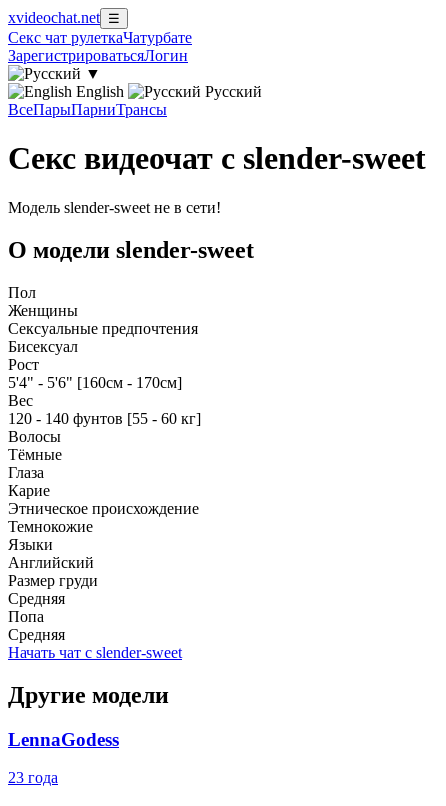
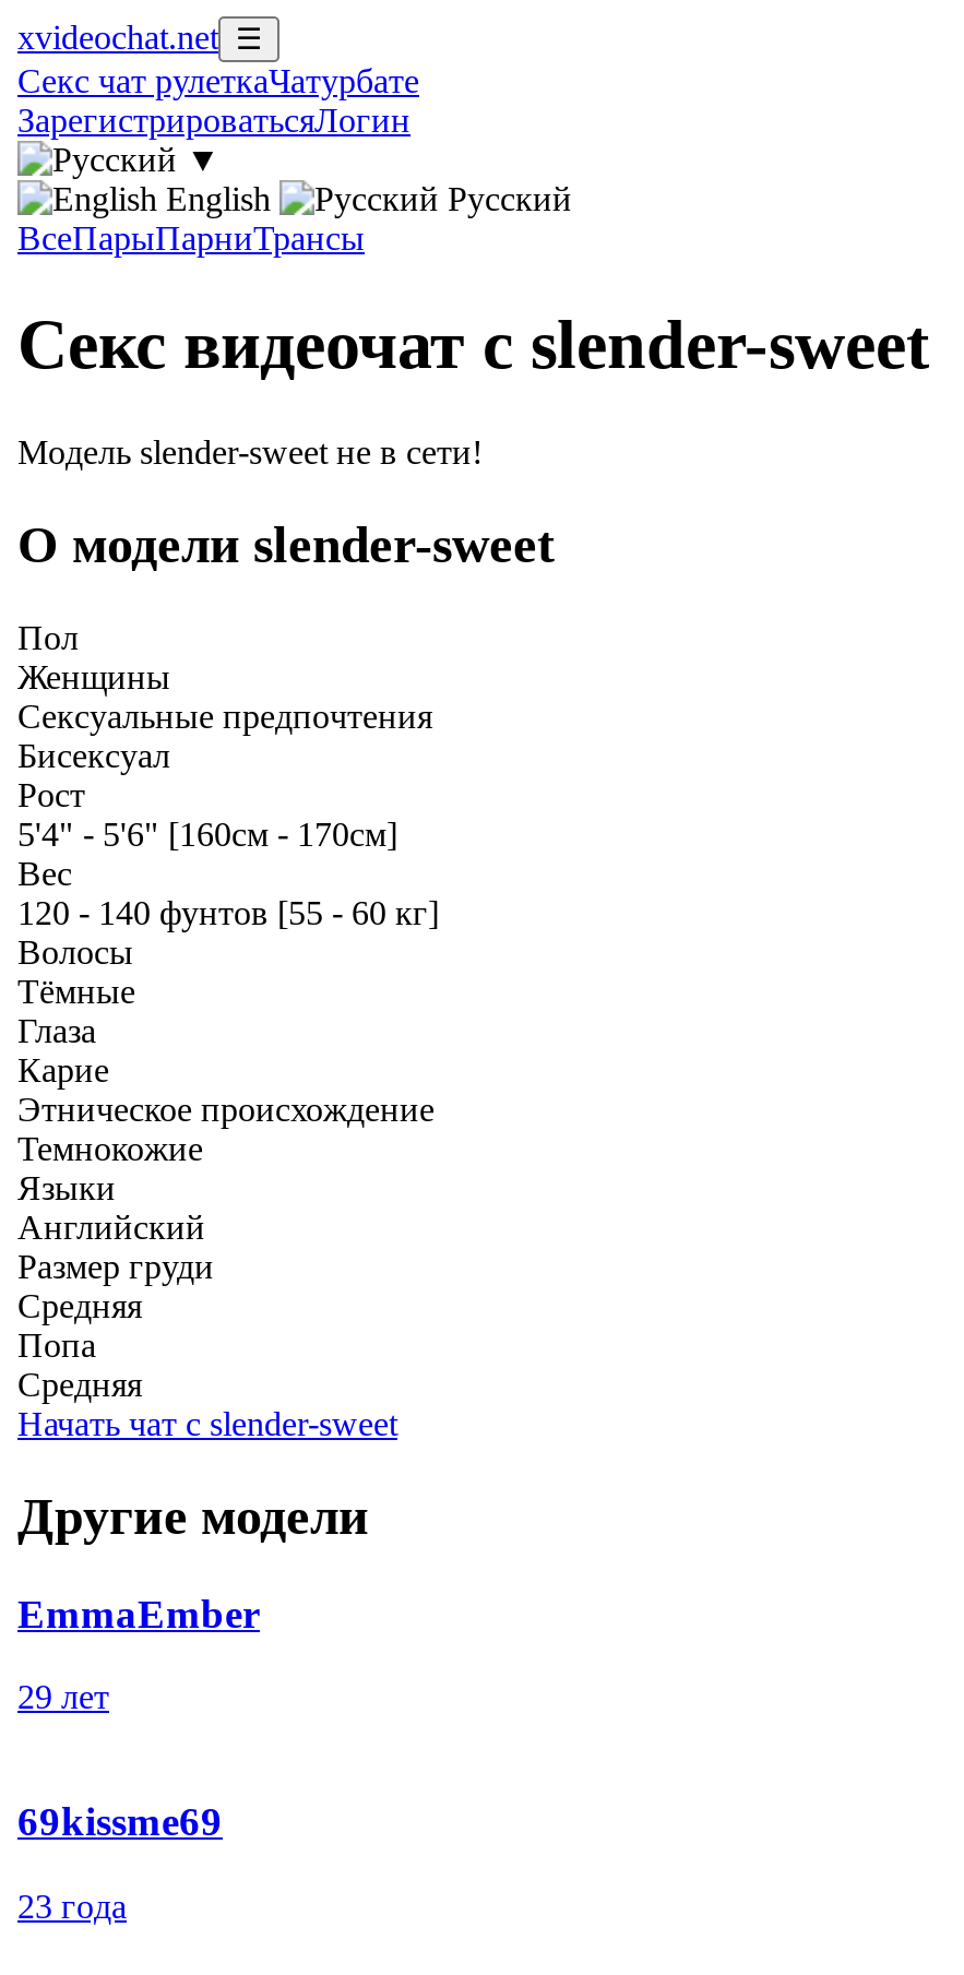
- LennaGodess
+ EmmaEmber
+ 29 лет
+ 69kissme69
